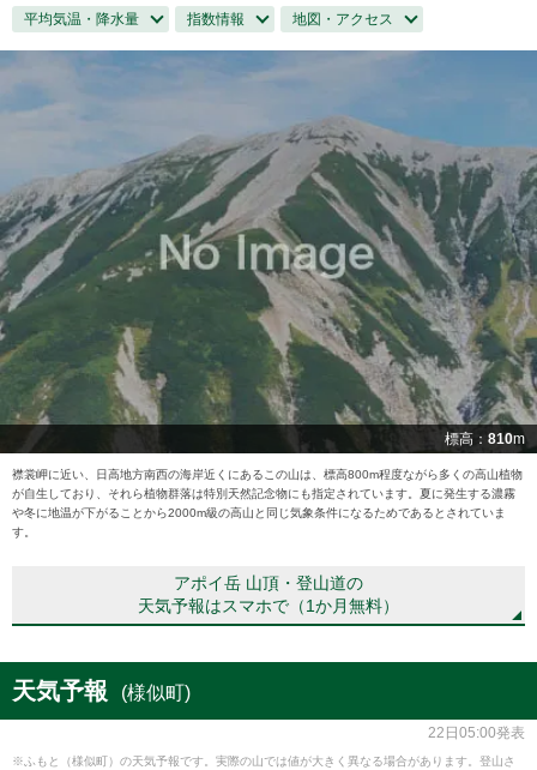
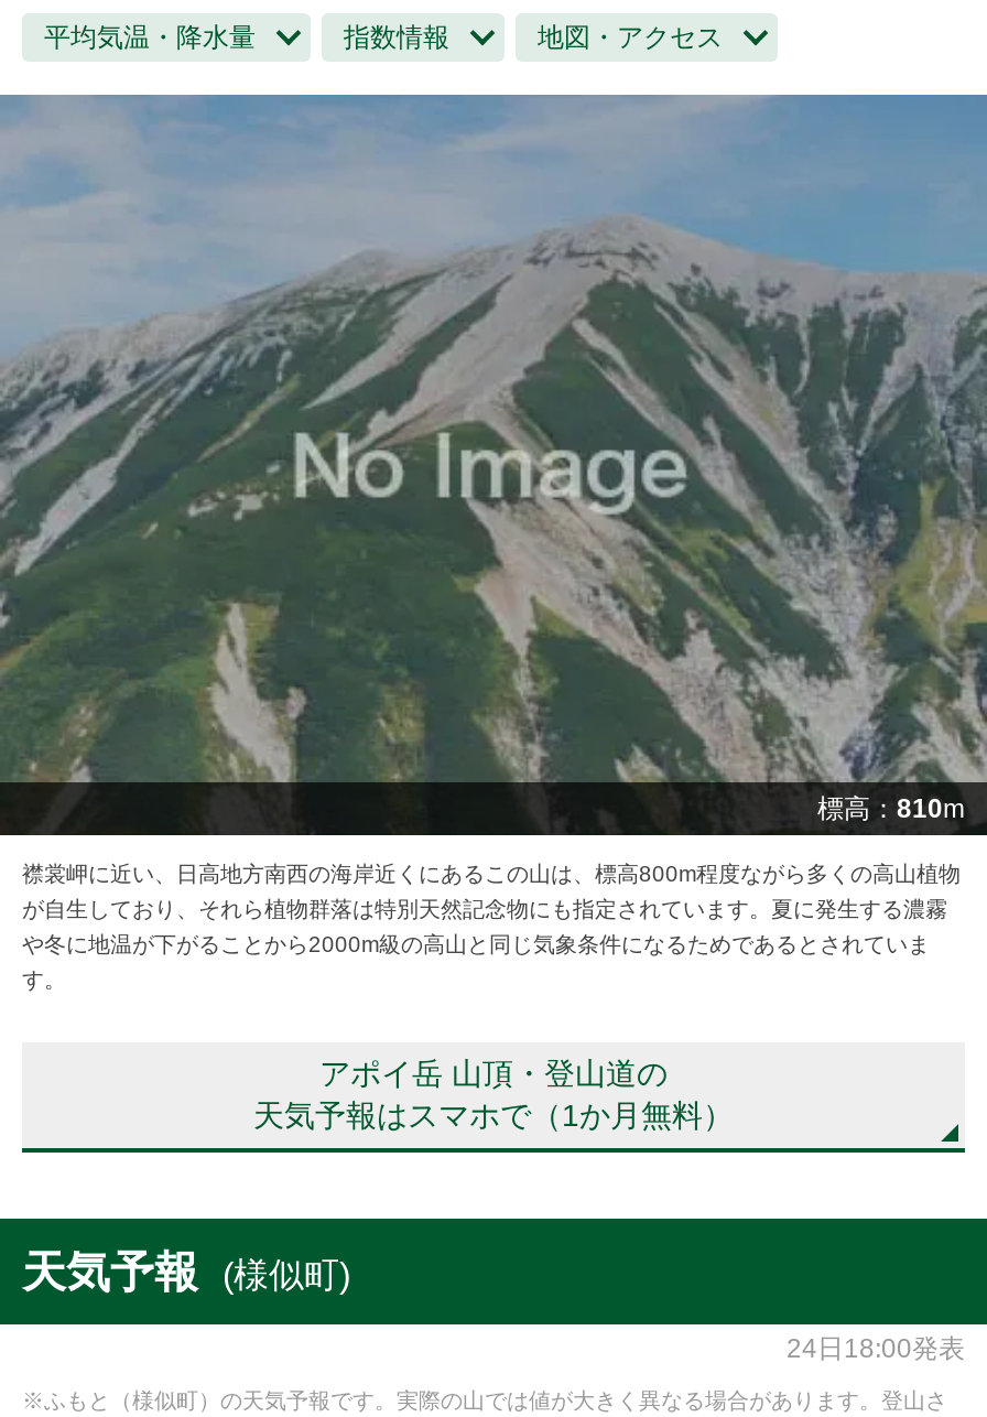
- 22日05:00発表
+ 24日18:00発表
